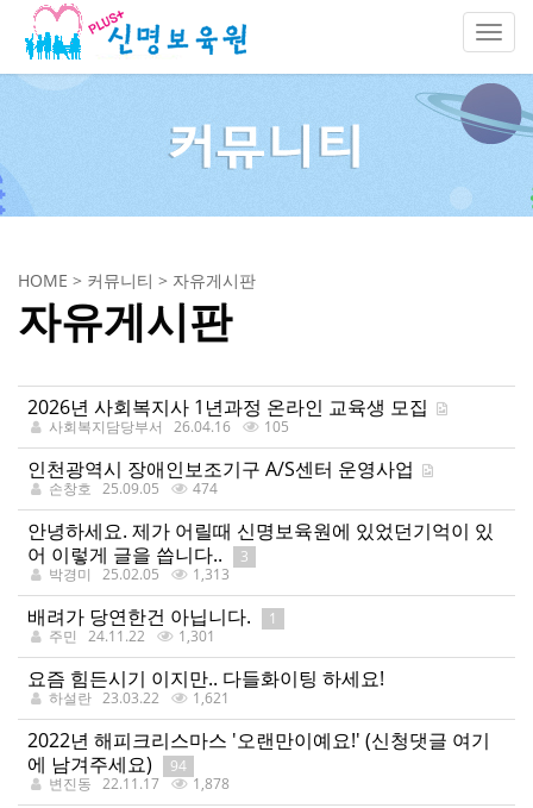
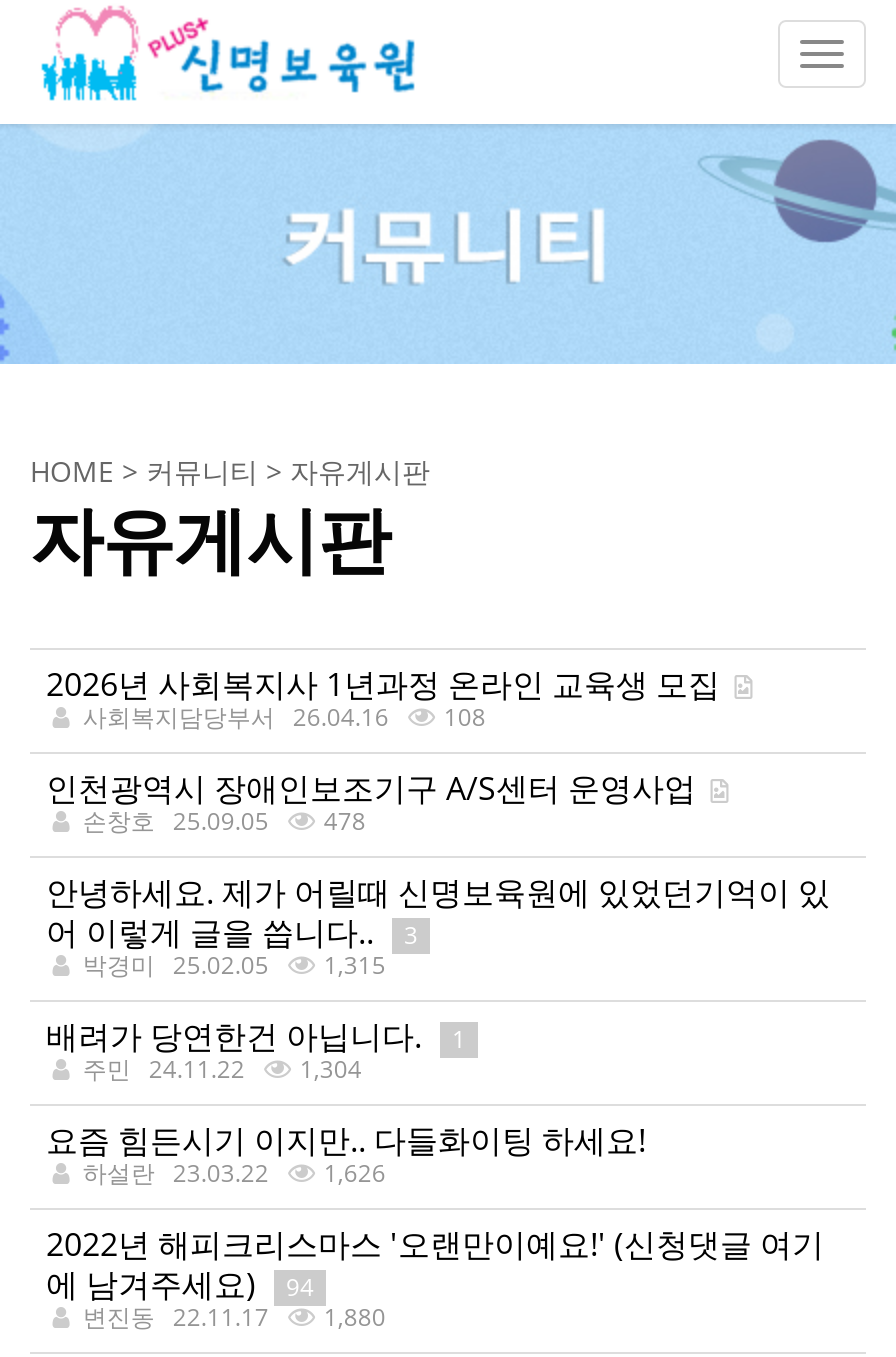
- 105
+ 108

- 손창호 25.09.05 474
+ 손창호 25.09.05 478

- 박경미 25.02.05 1,313
+ 박경미 25.02.05 1,315

- 주민 24.11.22 1,301
+ 주민 24.11.22 1,304

- 하설란 23.03.22 1,621
+ 하설란 23.03.22 1,626

- 변진동 22.11.17 1,878
+ 변진동 22.11.17 1,880
